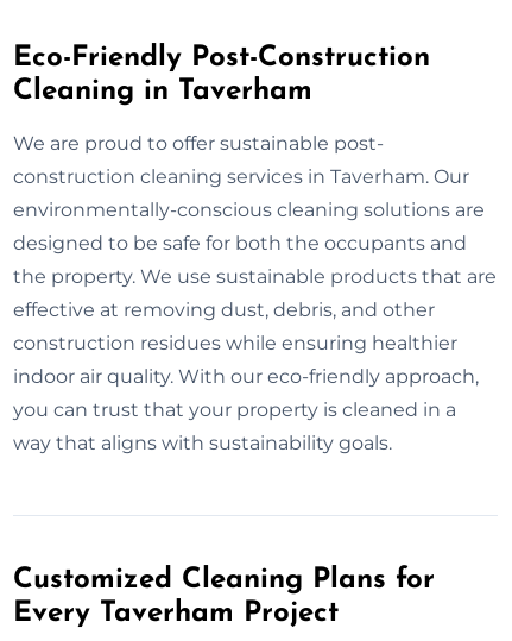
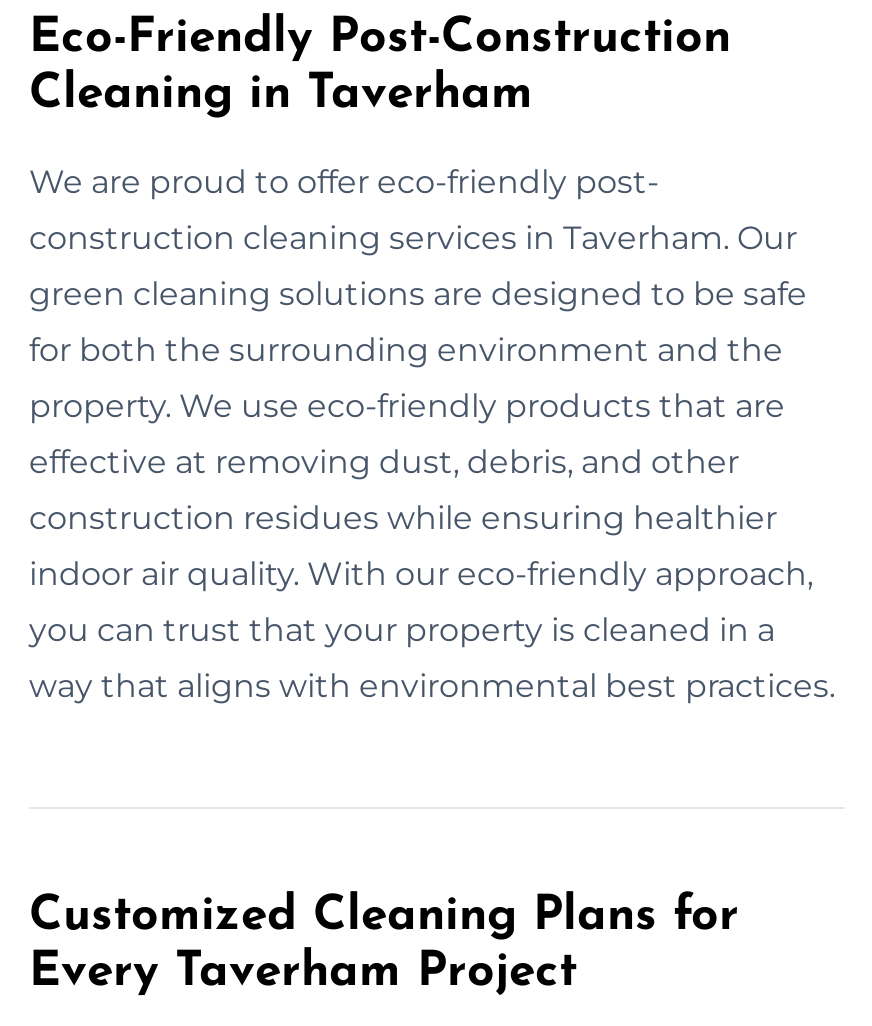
- We are proud to offer sustainable post-
+ We are proud to offer eco-friendly post-

- environmentally-conscious cleaning solutions are
+ green cleaning solutions are designed to be safe

- designed to be safe for both the occupants and
+ for both the surrounding environment and the

- the property. We use sustainable products that are
+ property. We use eco-friendly products that are

- way that aligns with sustainability goals.
+ way that aligns with environmental best practices.
